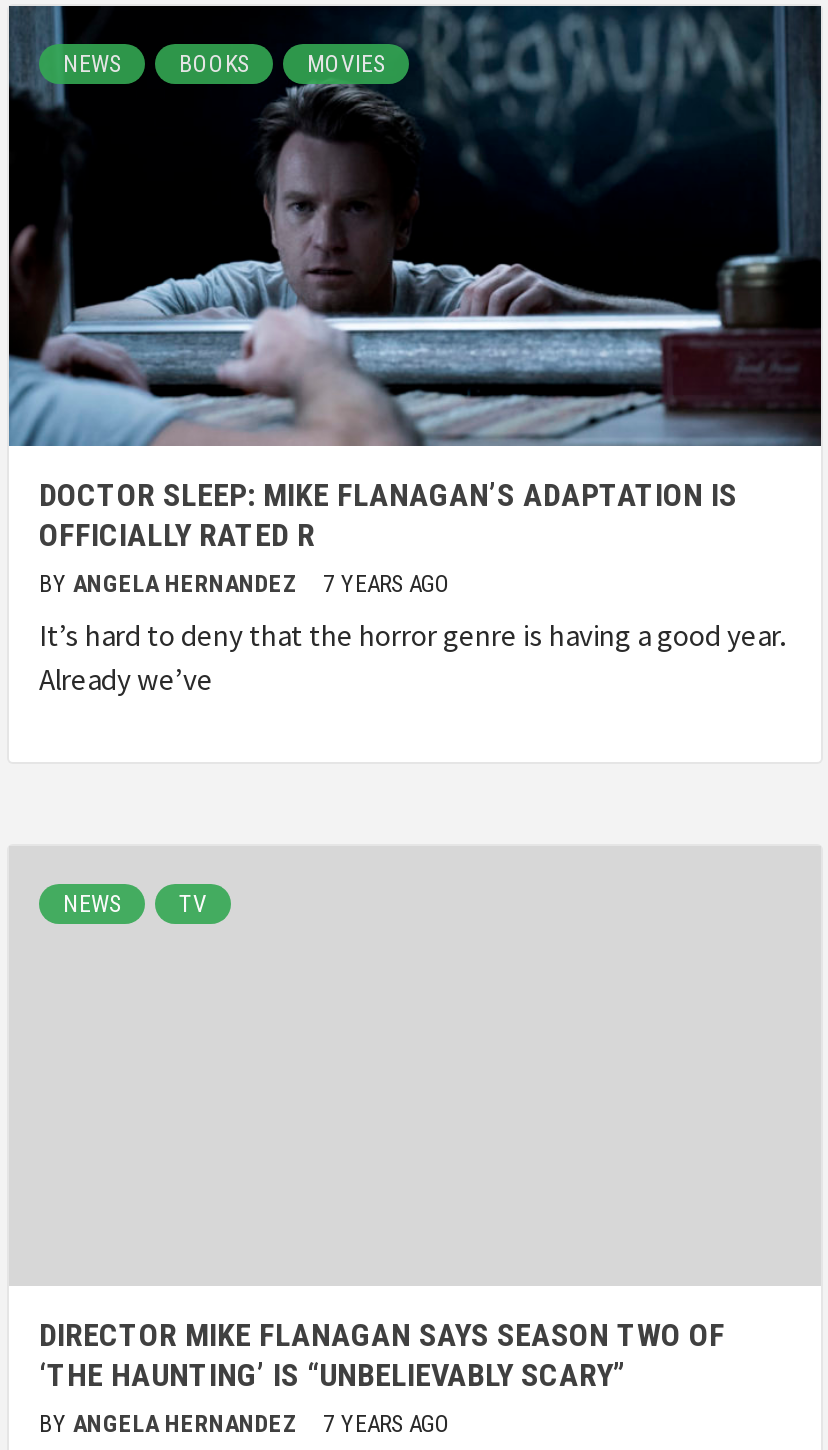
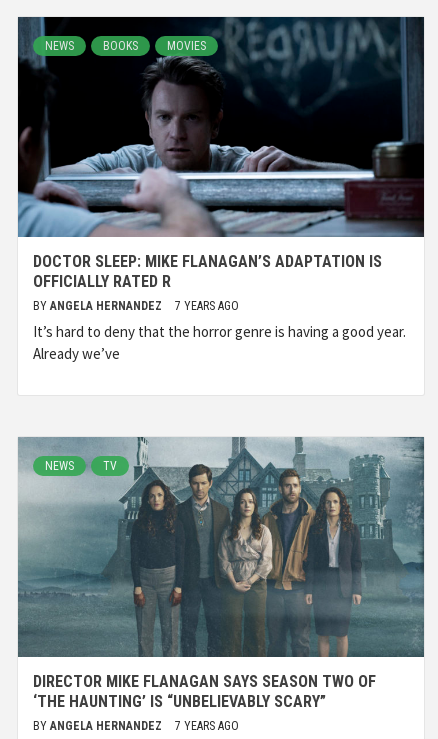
+ [image]
